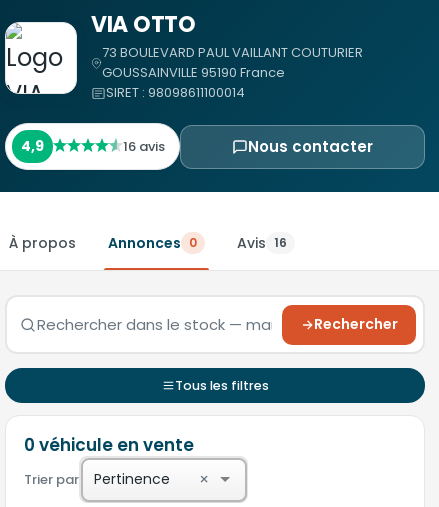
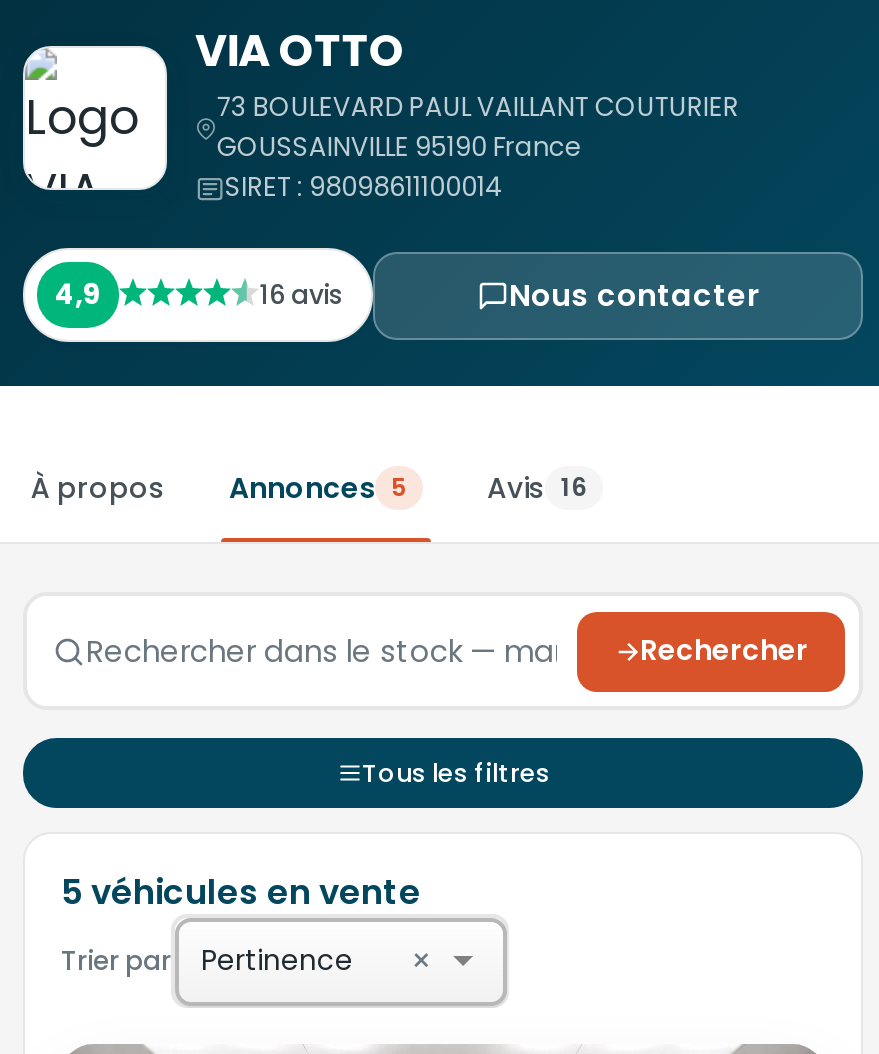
- À propos Annonces 0 Avis 16
+ À propos Annonces 5 Avis 16

- 0 véhicule en vente
+ 5 véhicules en vente
